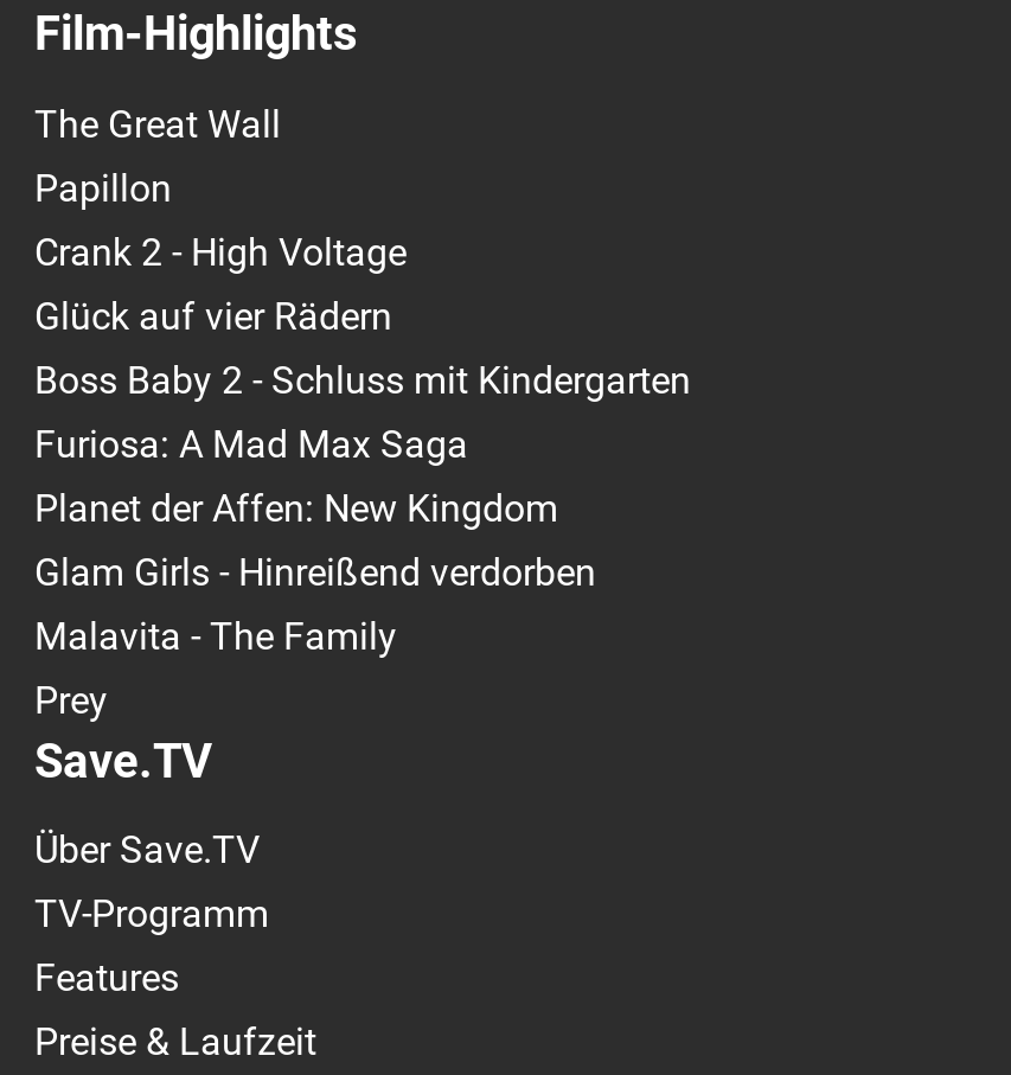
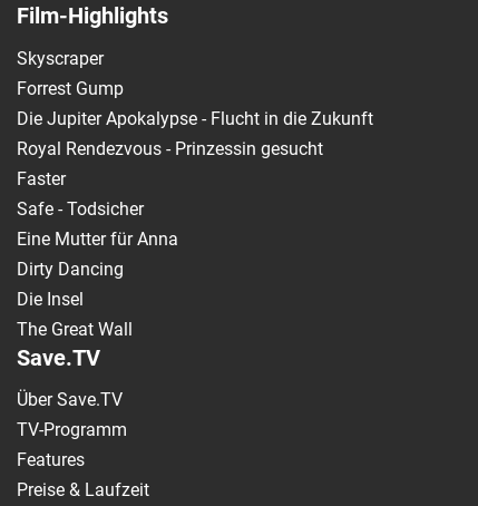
+ Skyscraper
+ Forrest Gump
+ Die Jupiter Apokalypse - Flucht in die Zukunft
+ Royal Rendezvous - Prinzessin gesucht
+ Faster
+ Safe - Todsicher
+ Eine Mutter für Anna
+ Dirty Dancing
+ Die Insel

moved down: The Great Wall

- Papillon
- Crank 2 - High Voltage
- Glück auf vier Rädern
- Boss Baby 2 - Schluss mit Kindergarten
- Furiosa: A Mad Max Saga
- Planet der Affen: New Kingdom
- Glam Girls - Hinreißend verdorben
- Malavita - The Family
- Prey
